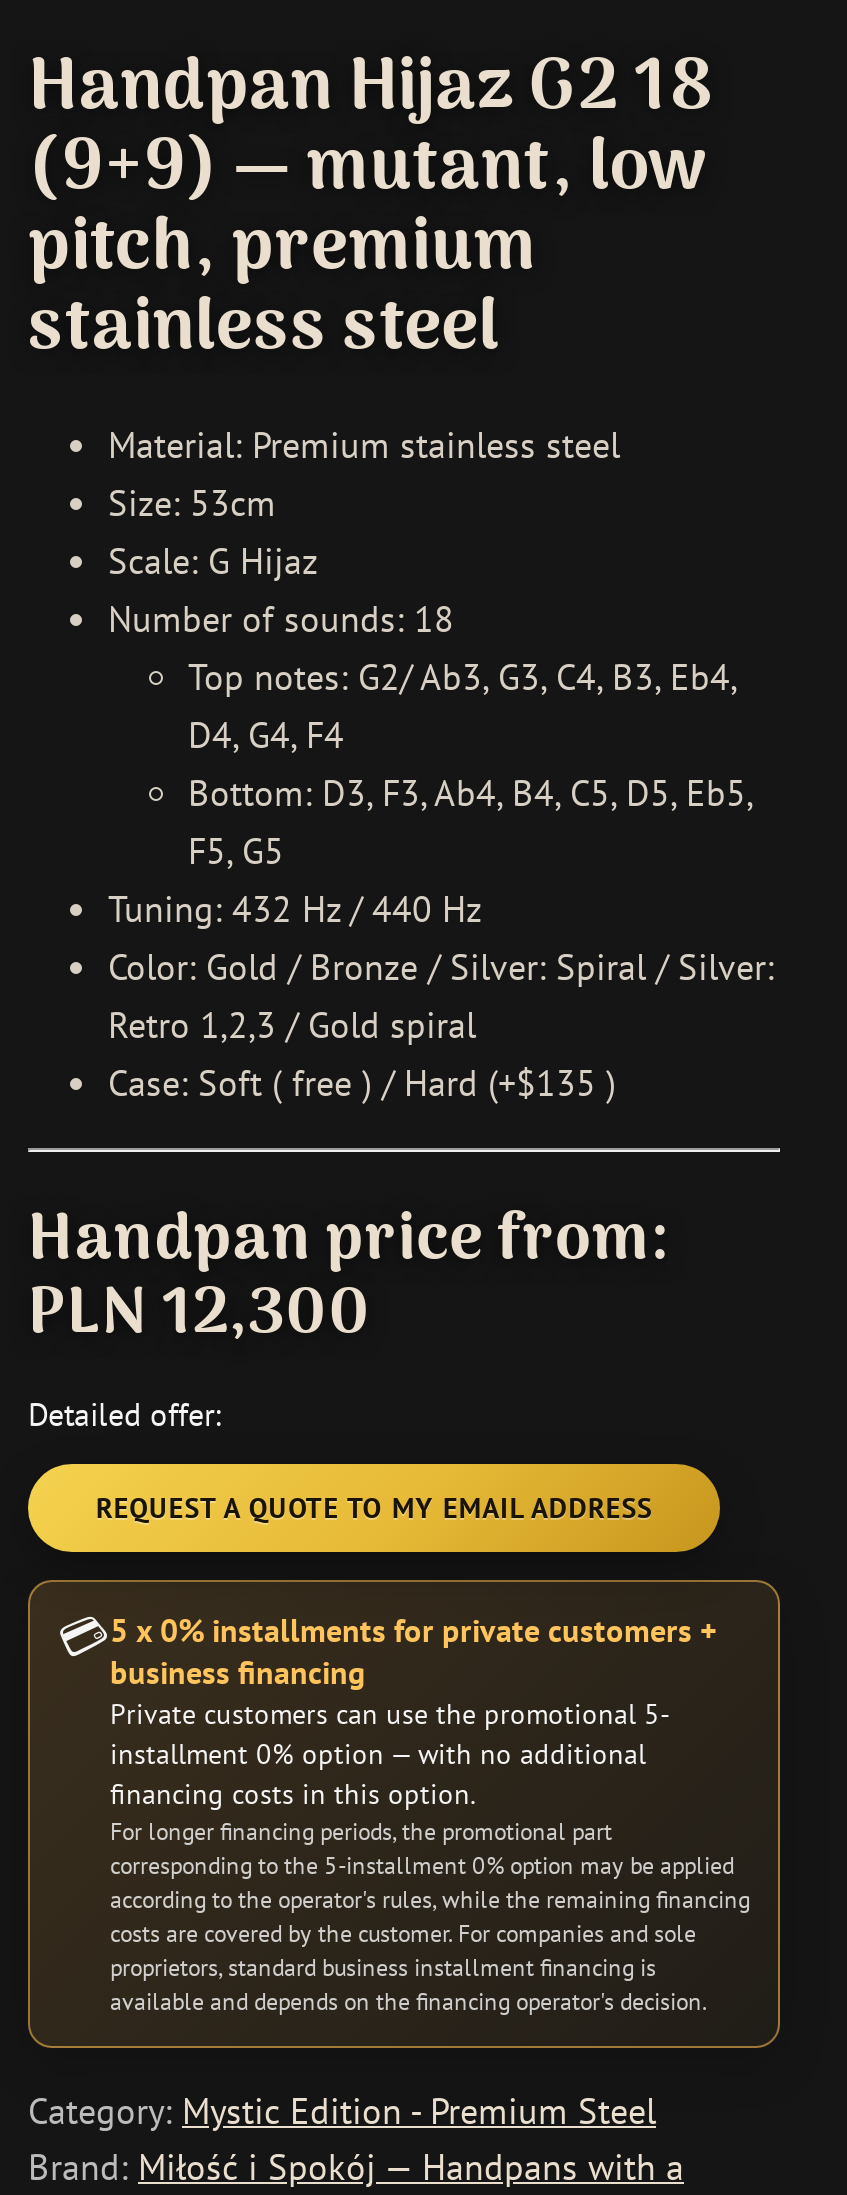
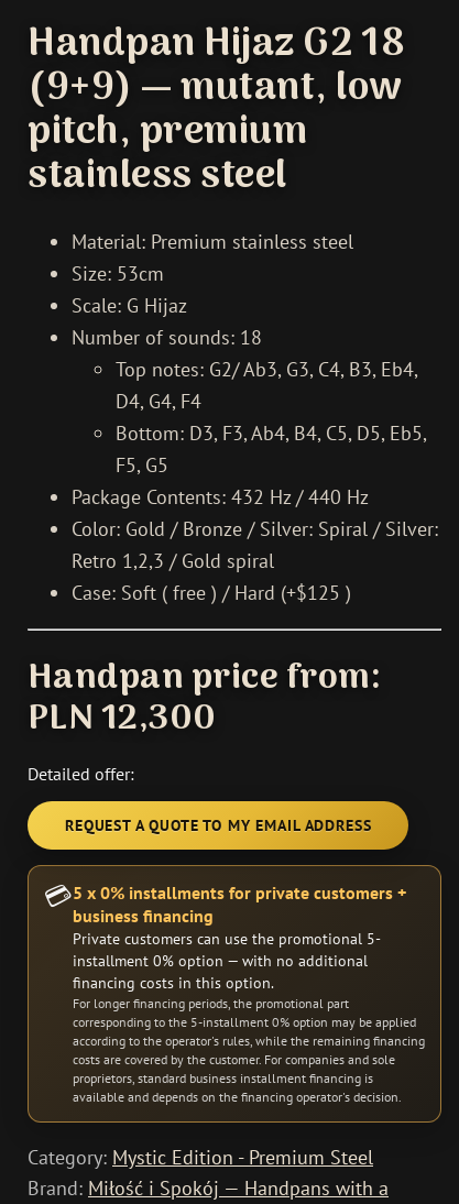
- Tuning: 432 Hz / 440 Hz
+ Package Contents: 432 Hz / 440 Hz

- Case: Soft ( free ) / Hard (+$135 )
+ Case: Soft ( free ) / Hard (+$125 )
